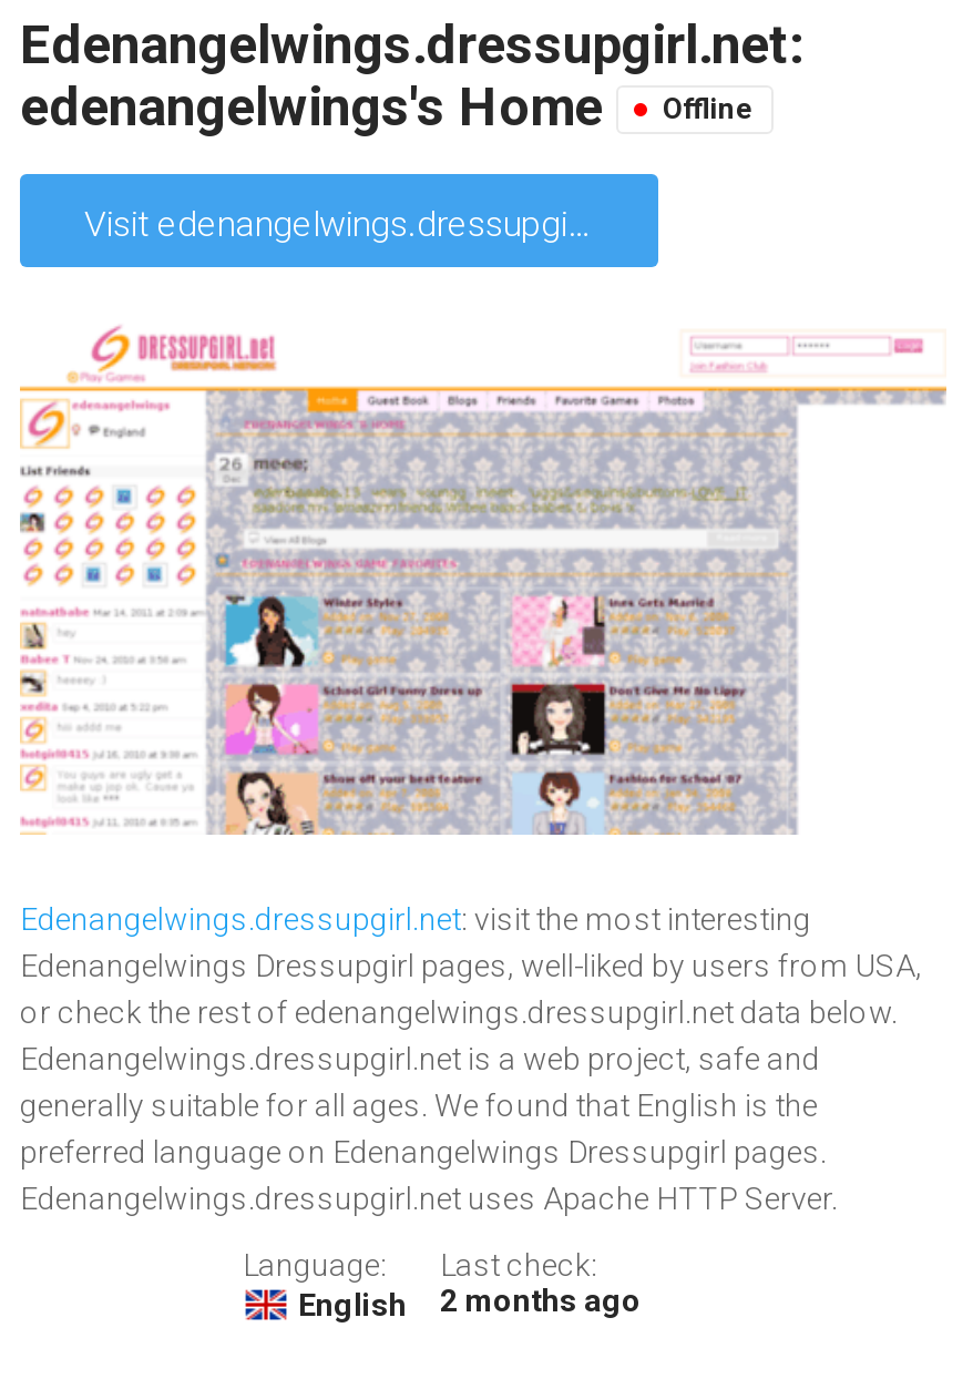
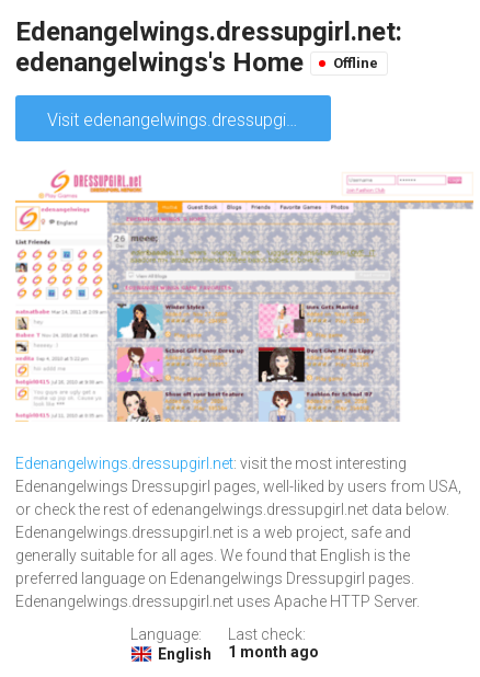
- English 2 months ago
+ English 1 month ago
